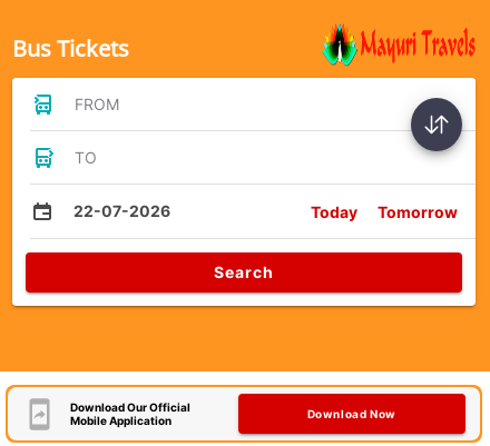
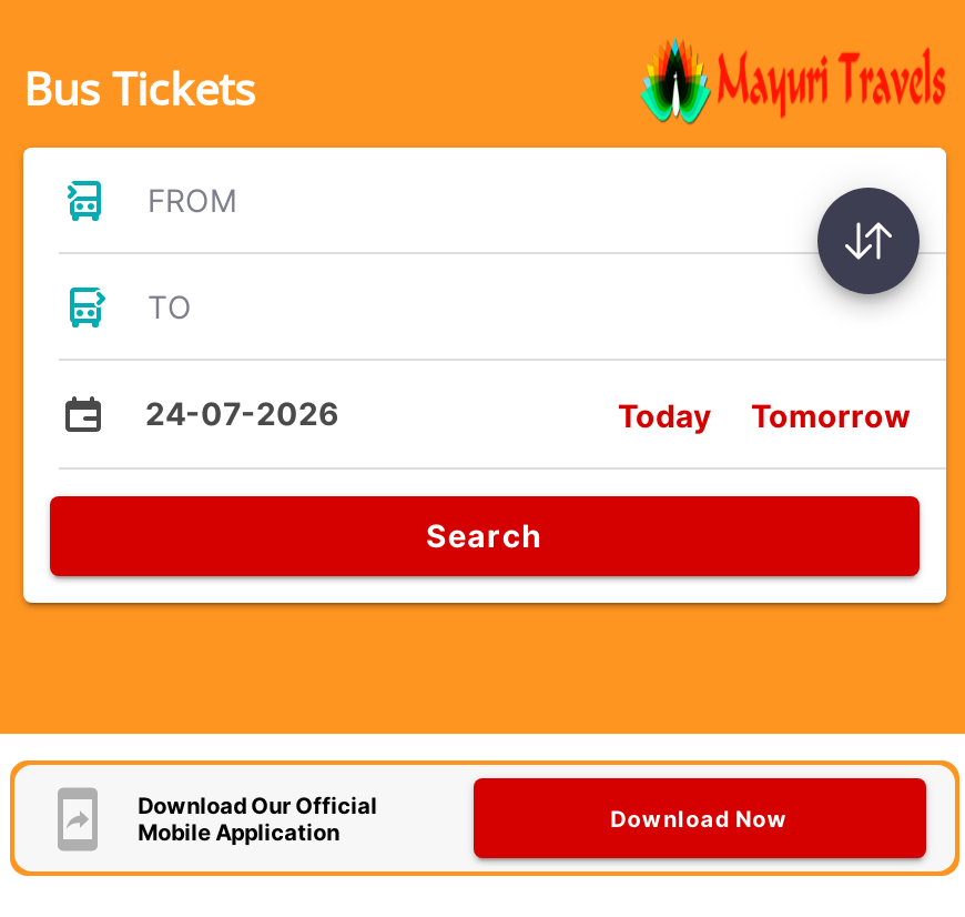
- 22-07-2026
+ 24-07-2026
